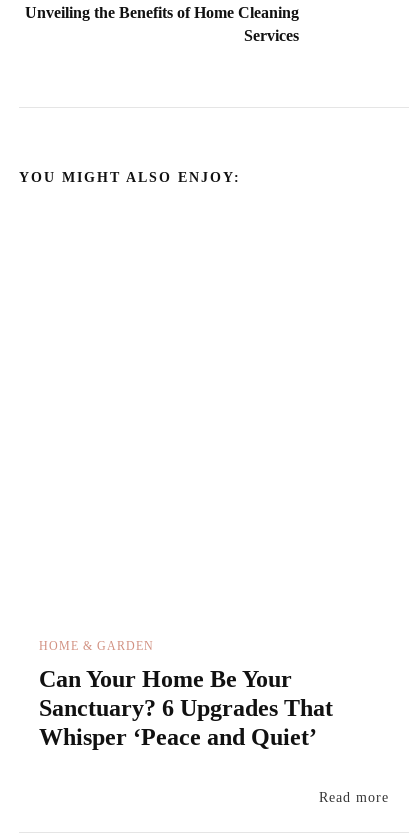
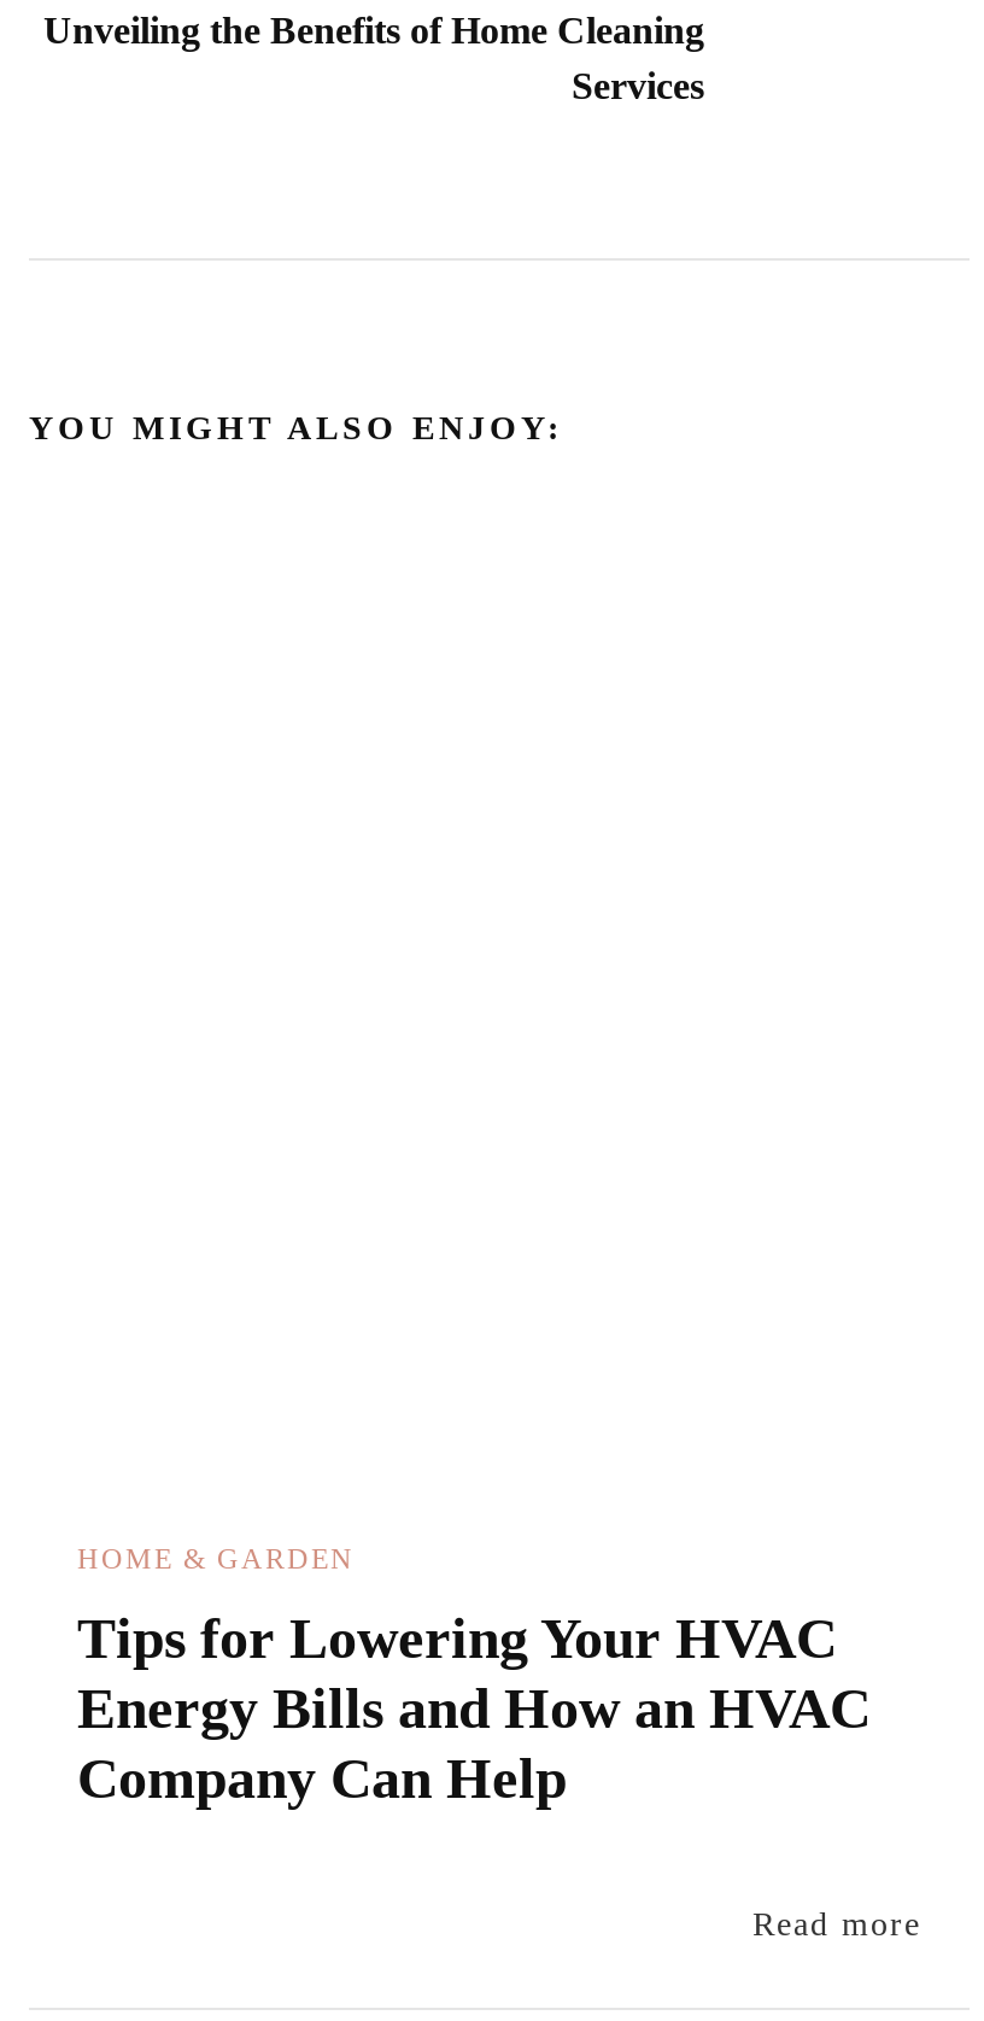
- Can Your Home Be Your
- Sanctuary? 6 Upgrades That
- Whisper ‘Peace and Quiet’
+ Tips for Lowering Your HVAC
+ Energy Bills and How an HVAC
+ Company Can Help
